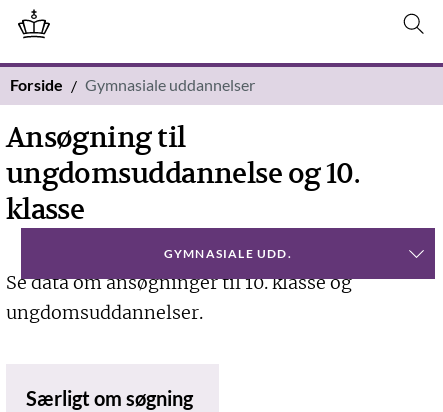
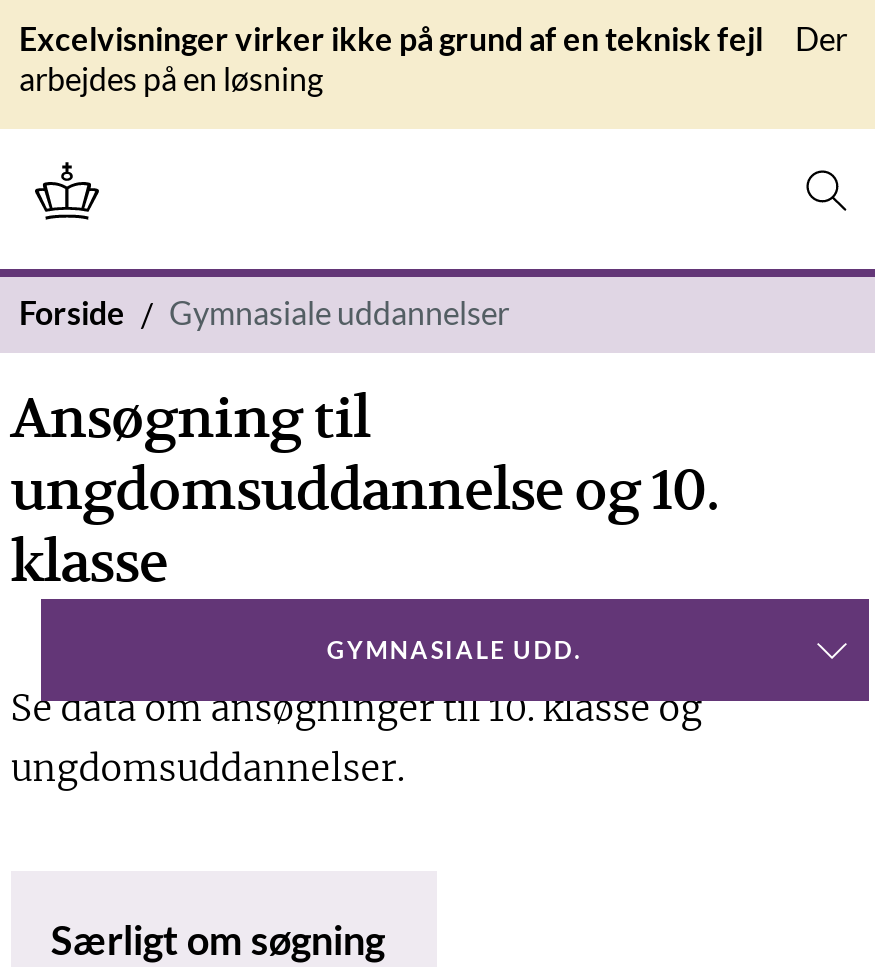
+ Excelvisninger virker ikke på grund af en teknisk fejl
+ Der
+ arbejdes på en løsning
